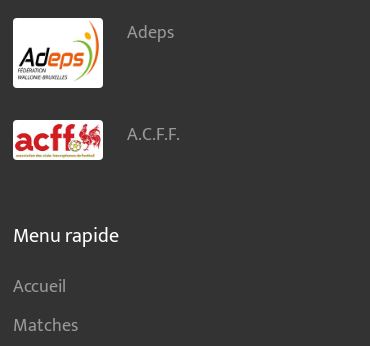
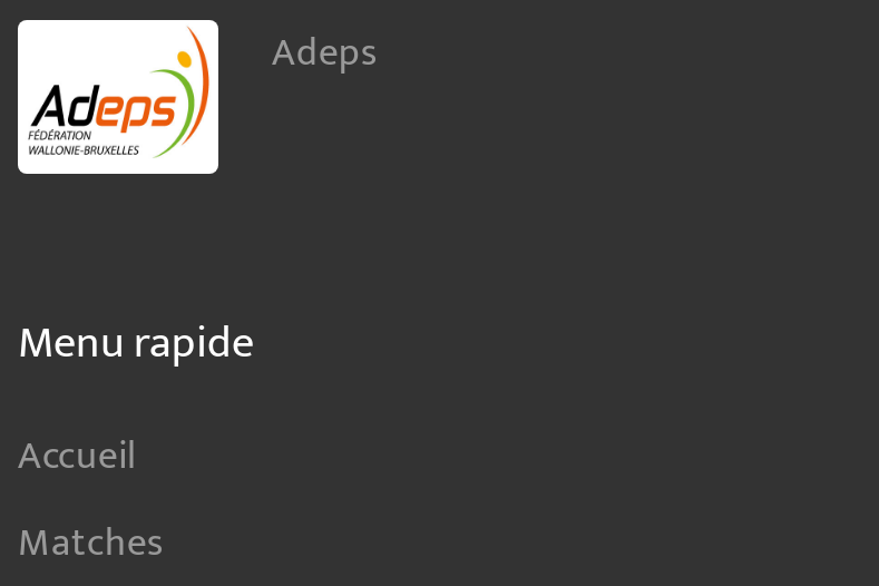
- [image]
- A.C.F.F.
